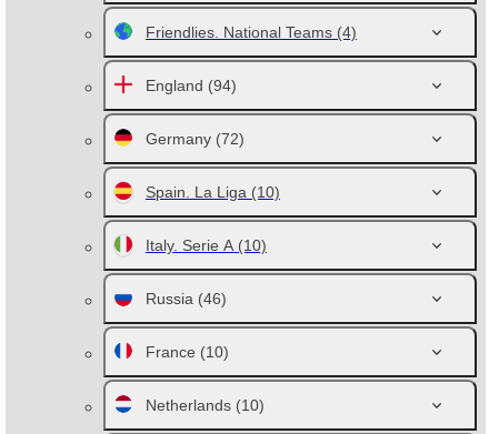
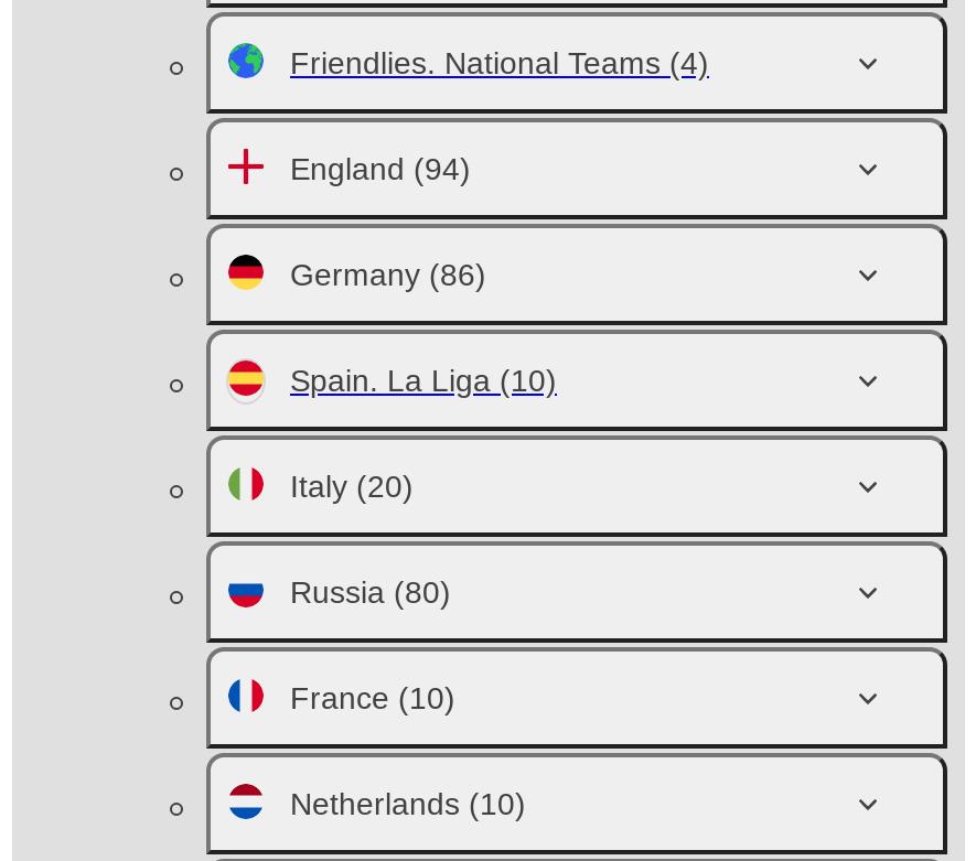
- Germany (72)
+ Germany (86)

- Italy. Serie A (10)
+ Italy (20)

- Russia (46)
+ Russia (80)
